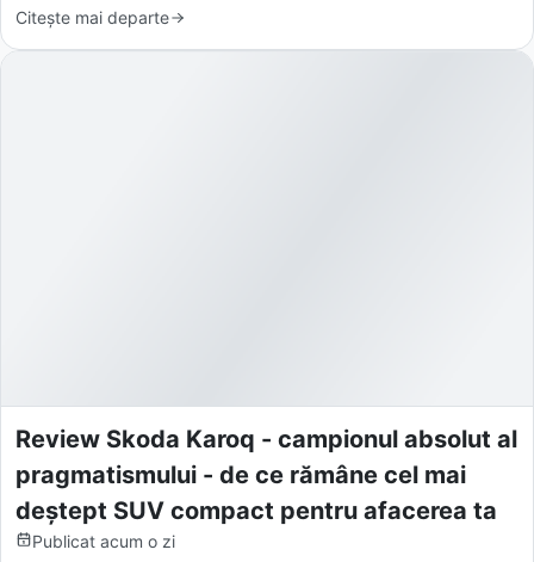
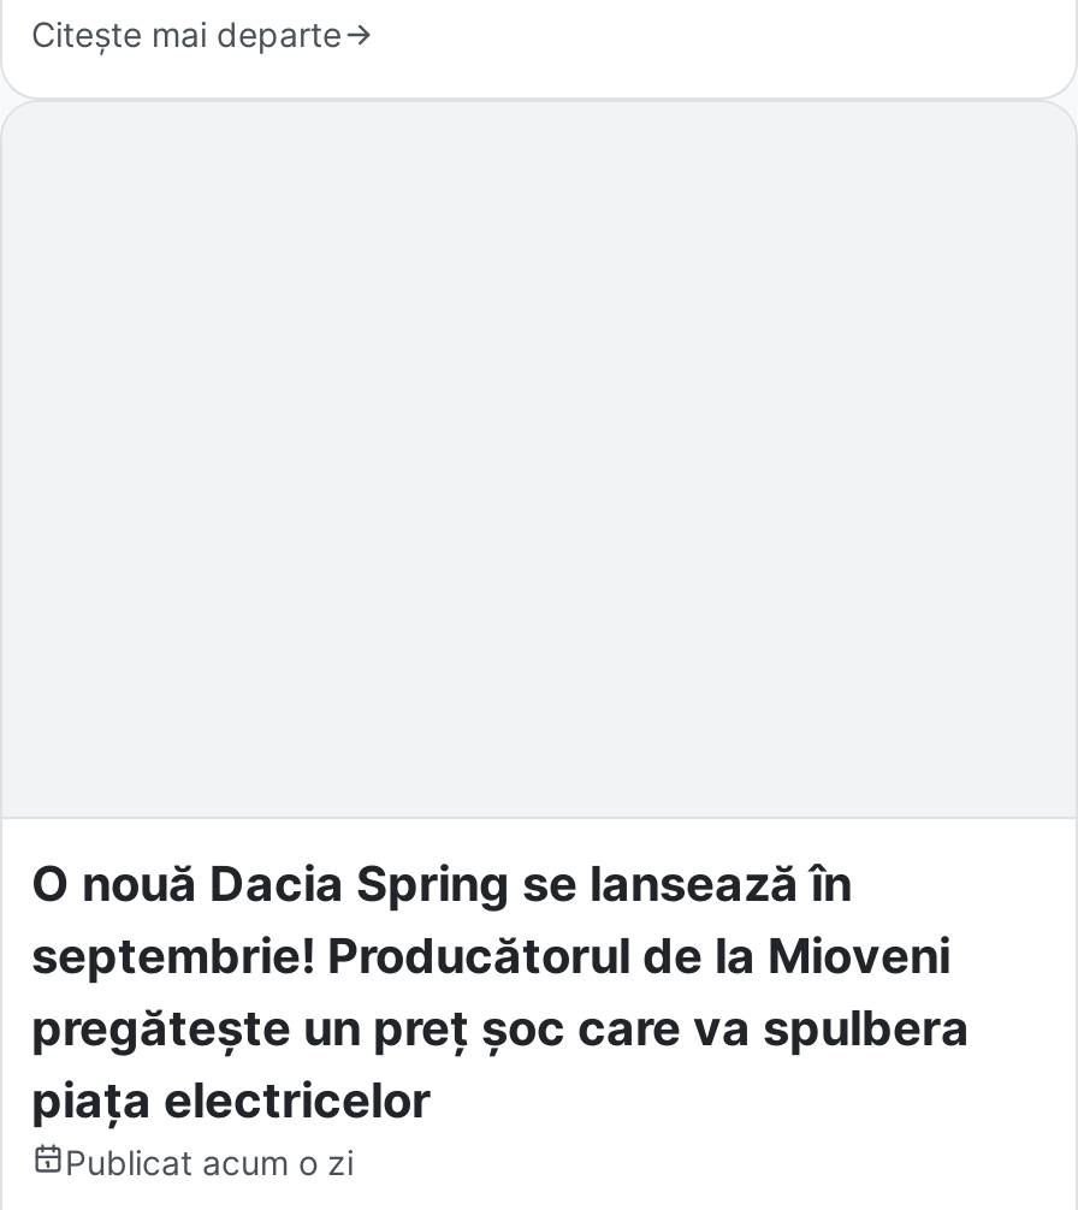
- Review Skoda Karoq - campionul absolut al
- pragmatismului - de ce rămâne cel mai
- deștept SUV compact pentru afacerea ta
+ O nouă Dacia Spring se lansează în
+ septembrie! Producătorul de la Mioveni
+ pregătește un preț șoc care va spulbera
+ piața electricelor
